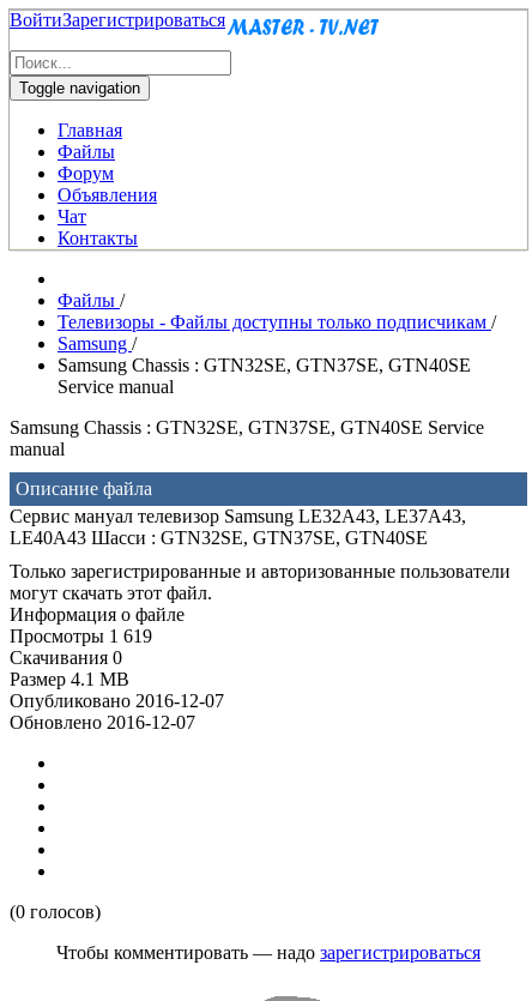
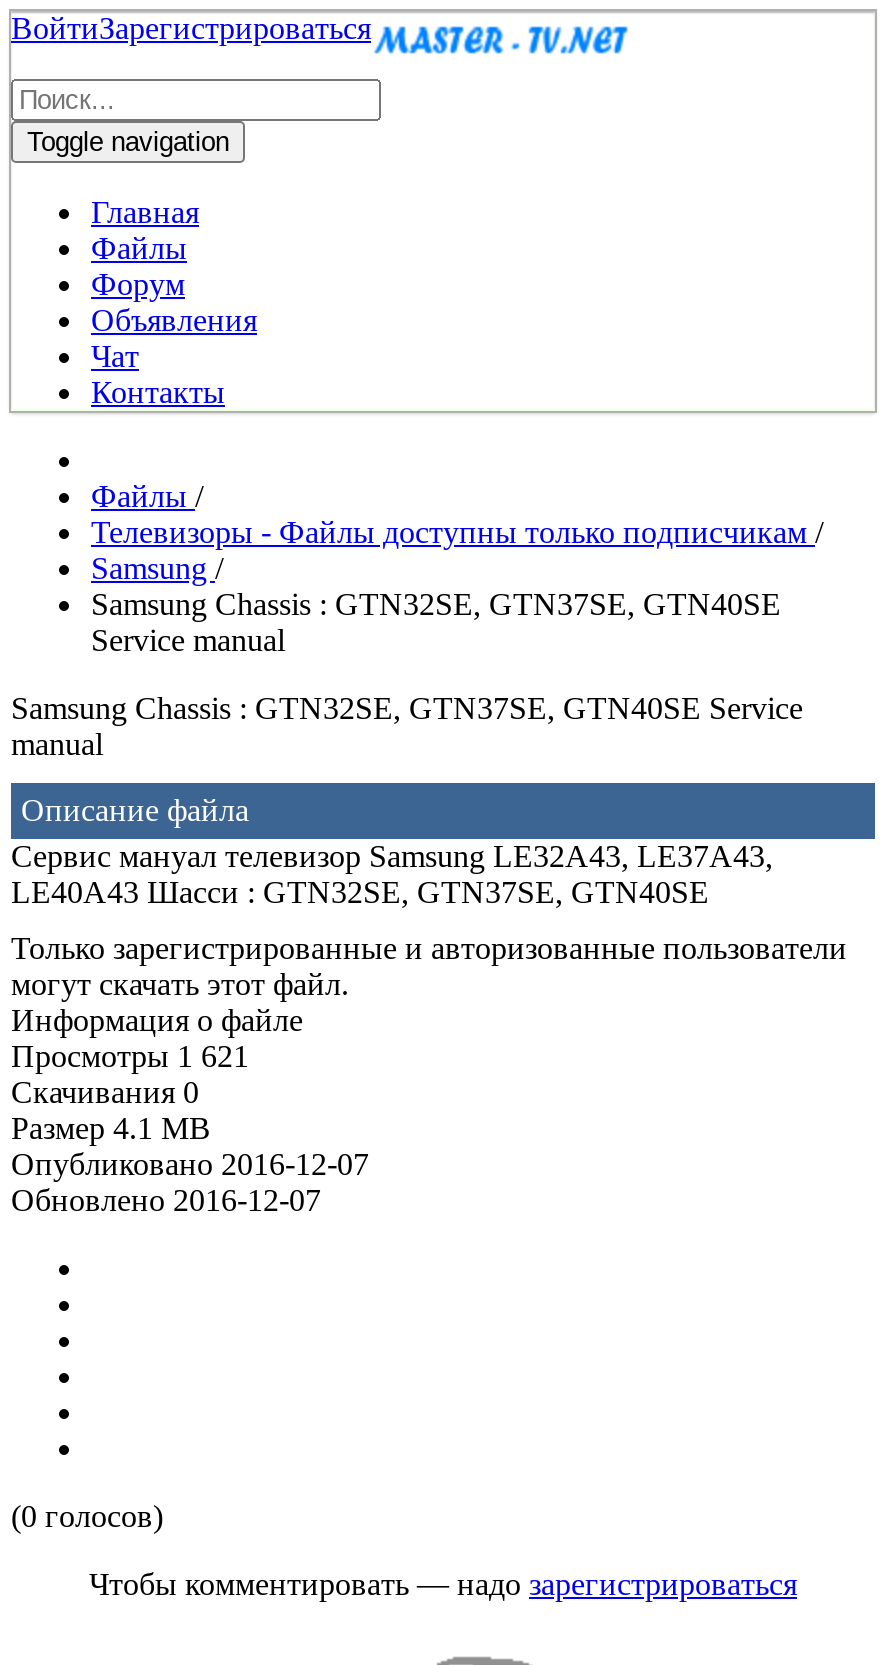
- Просмотры 1 619
+ Просмотры 1 621
